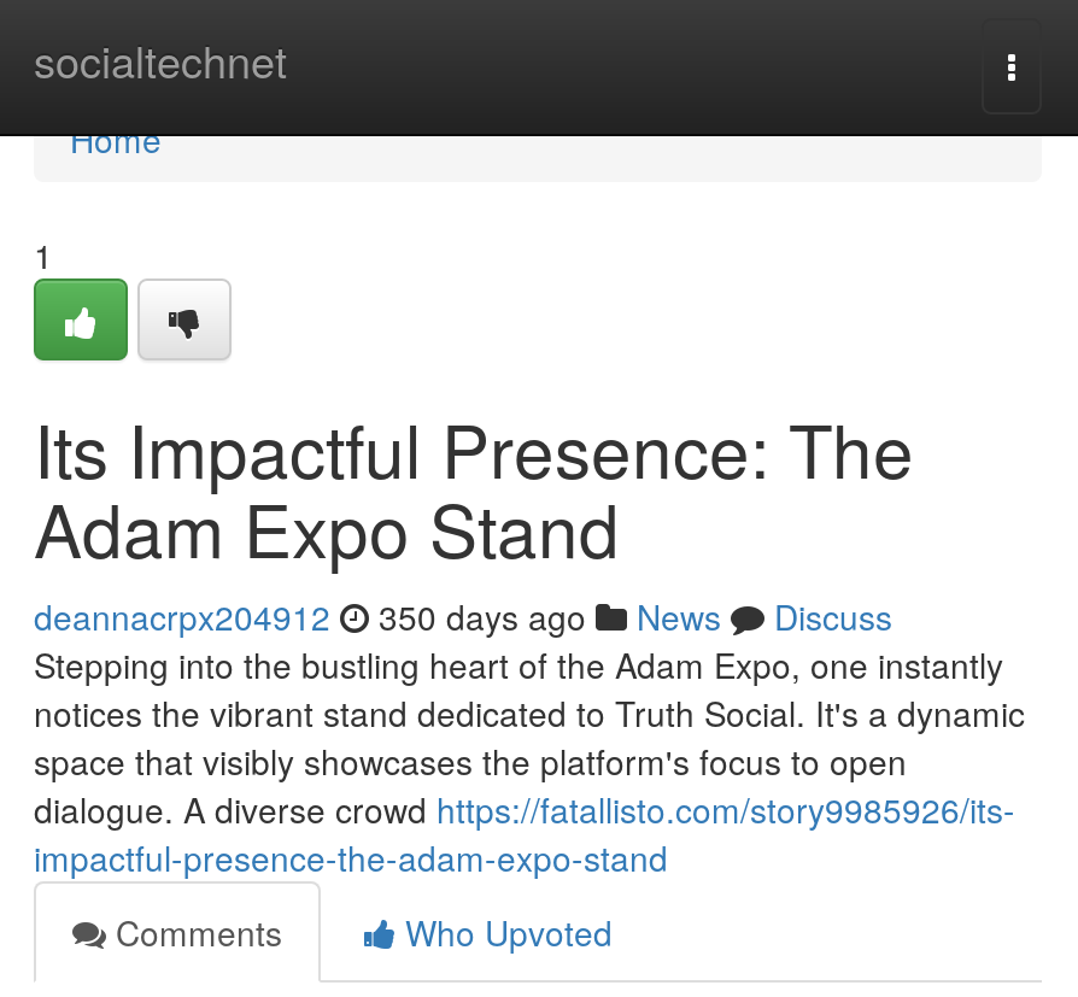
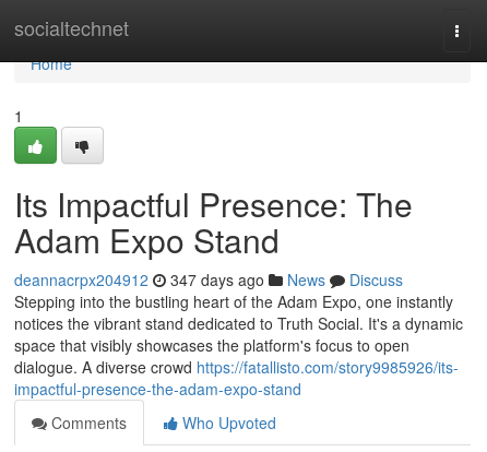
- deannacrpx204912 350 days ago News Discuss
+ deannacrpx204912 347 days ago News Discuss
